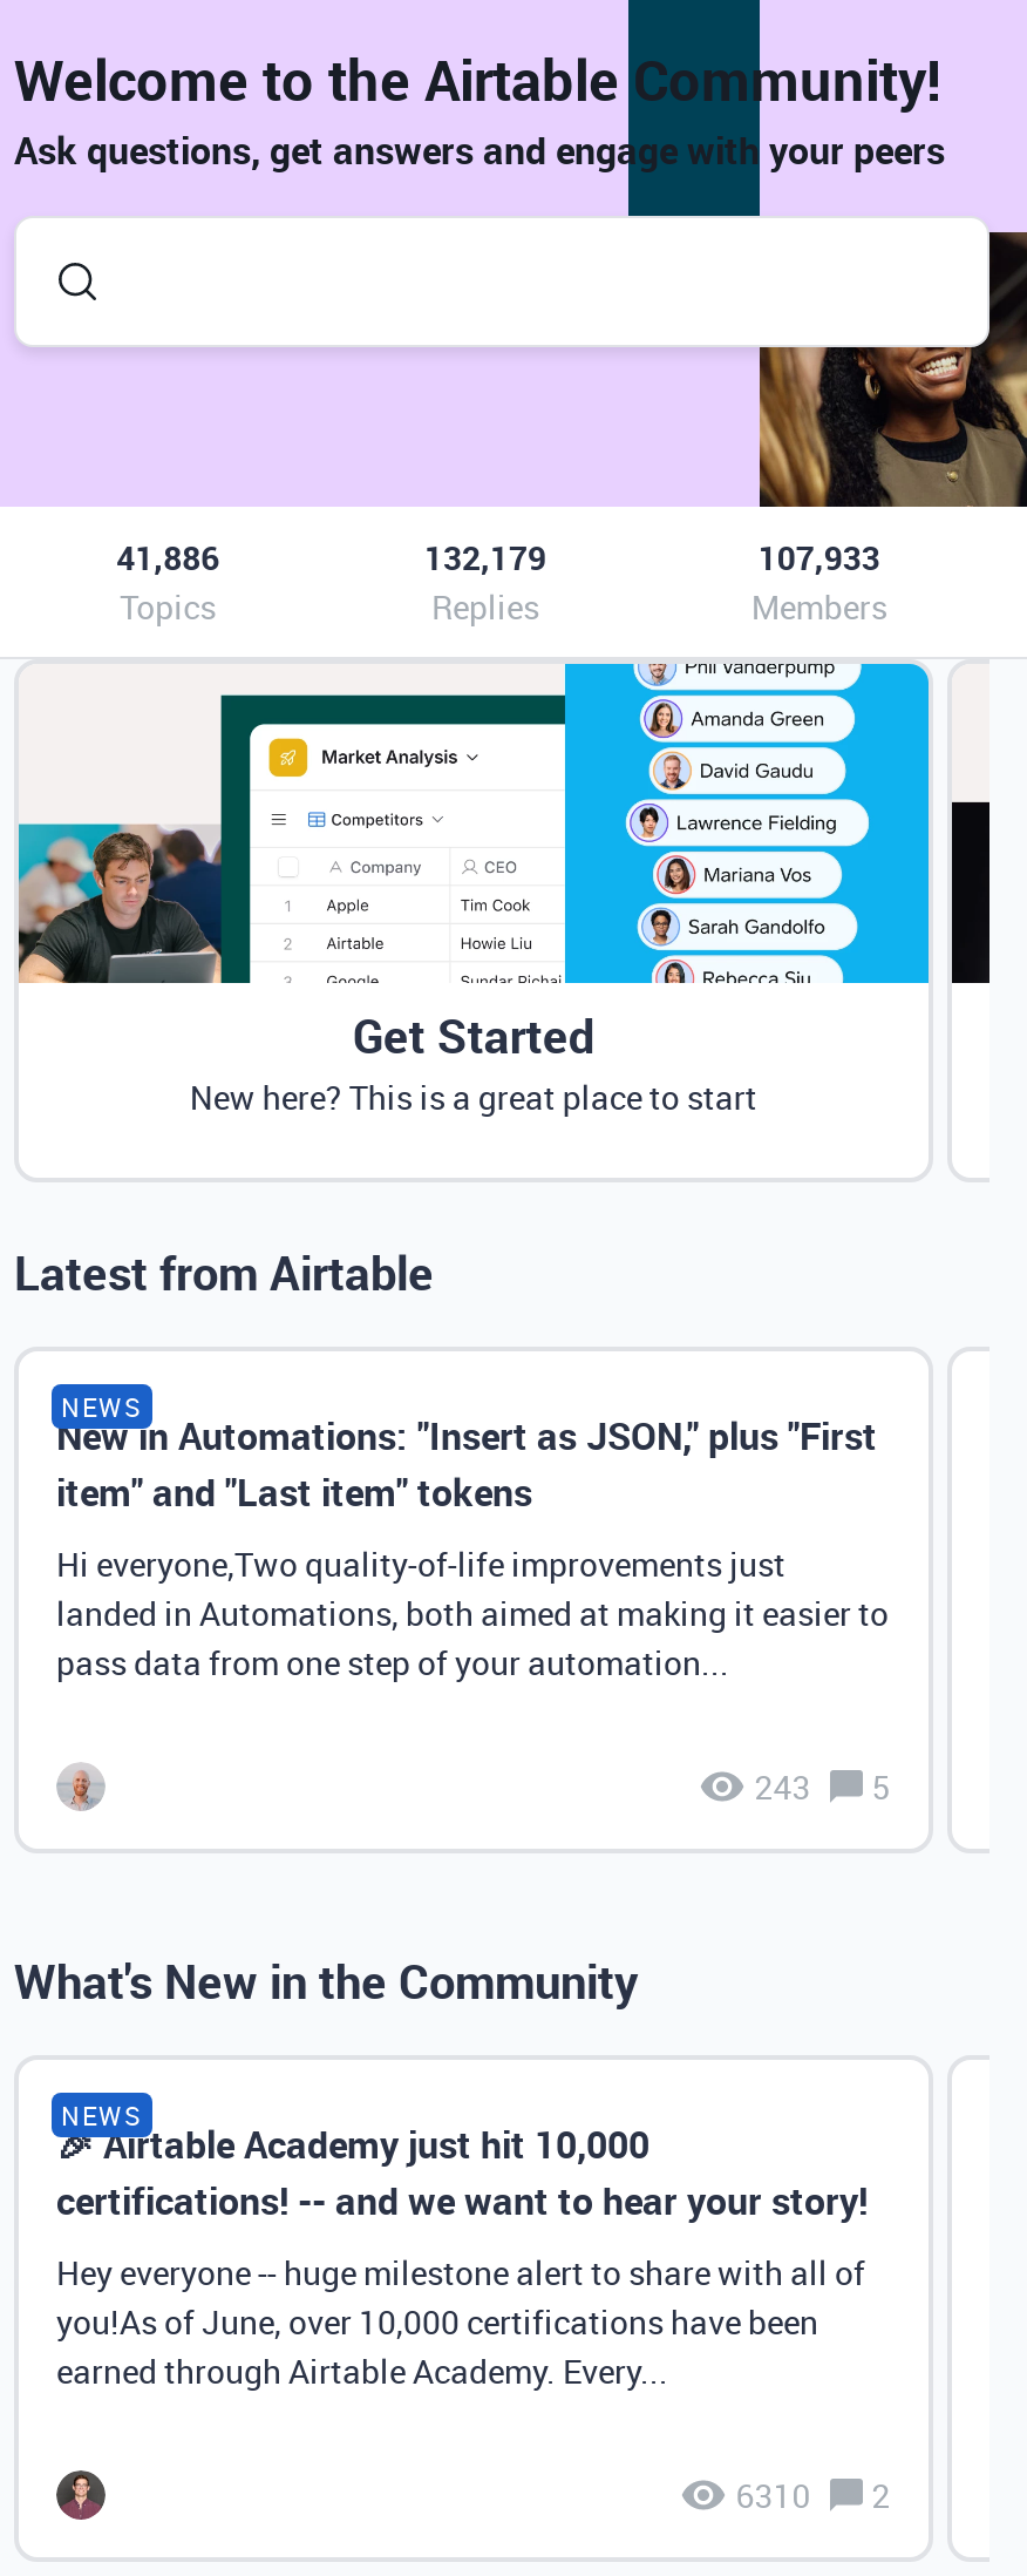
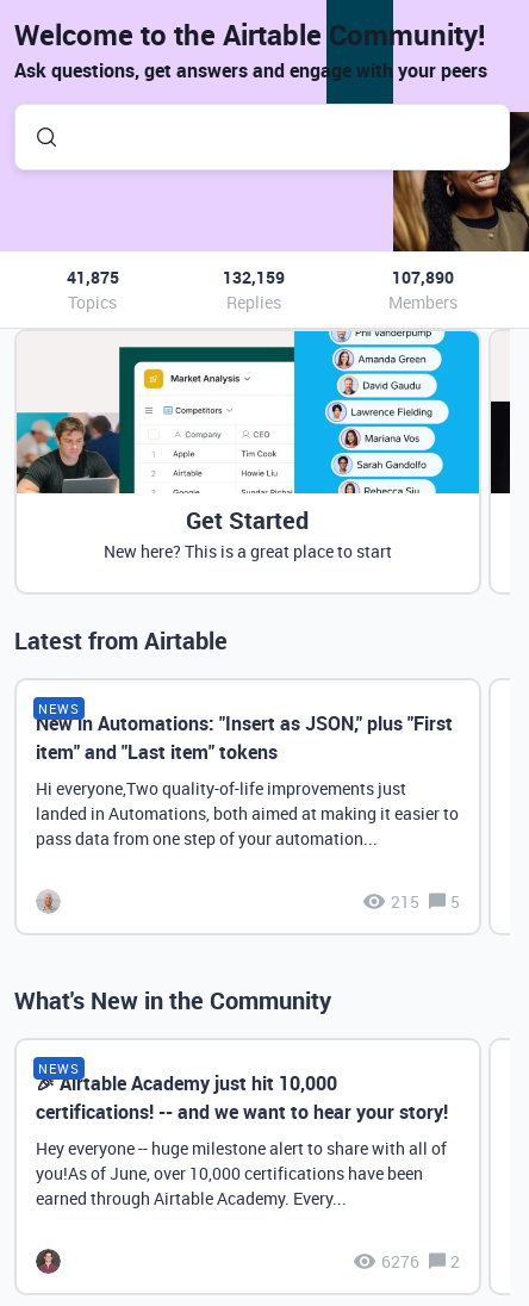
- 41,886
+ 41,875

- 132,179
+ 132,159

- 107,933
+ 107,890

- 243 5
+ 215 5

- 6310 2
+ 6276 2
